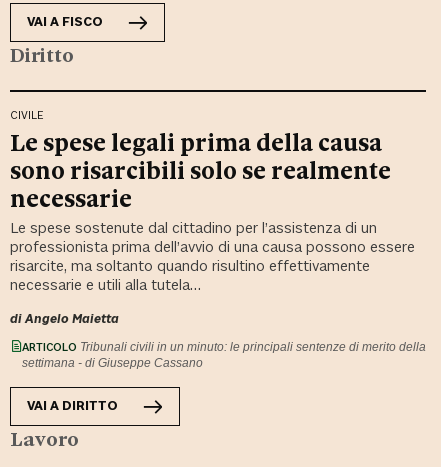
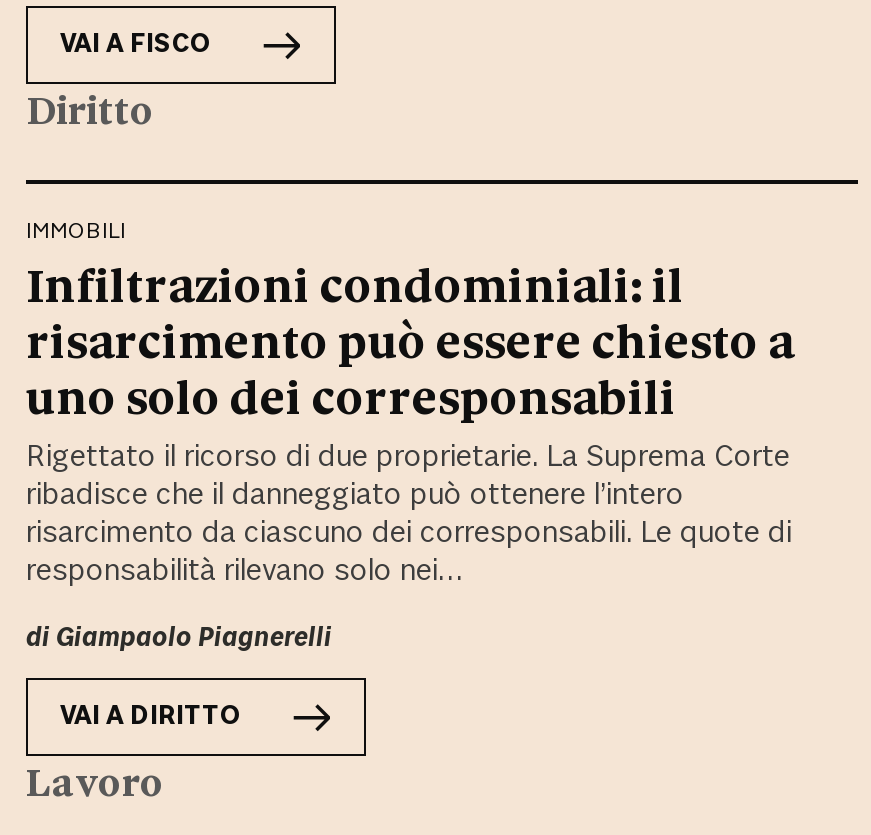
- CIVILE
- Le spese legali prima della causa
- sono risarcibili solo se realmente
- necessarie
- Le spese sostenute dal cittadino per l’assistenza di un
- professionista prima dell’avvio di una causa possono essere
- risarcite, ma soltanto quando risultino effettivamente
- necessarie e utili alla tutela…
- di Angelo Maietta
- ARTICOLO Tribunali civili in un minuto: le principali sentenze di merito della
- settimana - di Giuseppe Cassano
+ IMMOBILI
+ Infiltrazioni condominiali: il
+ risarcimento può essere chiesto a
+ uno solo dei corresponsabili
+ Rigettato il ricorso di due proprietarie. La Suprema Corte
+ ribadisce che il danneggiato può ottenere l’intero
+ risarcimento da ciascuno dei corresponsabili. Le quote di
+ responsabilità rilevano solo nei…
+ di Giampaolo Piagnerelli
